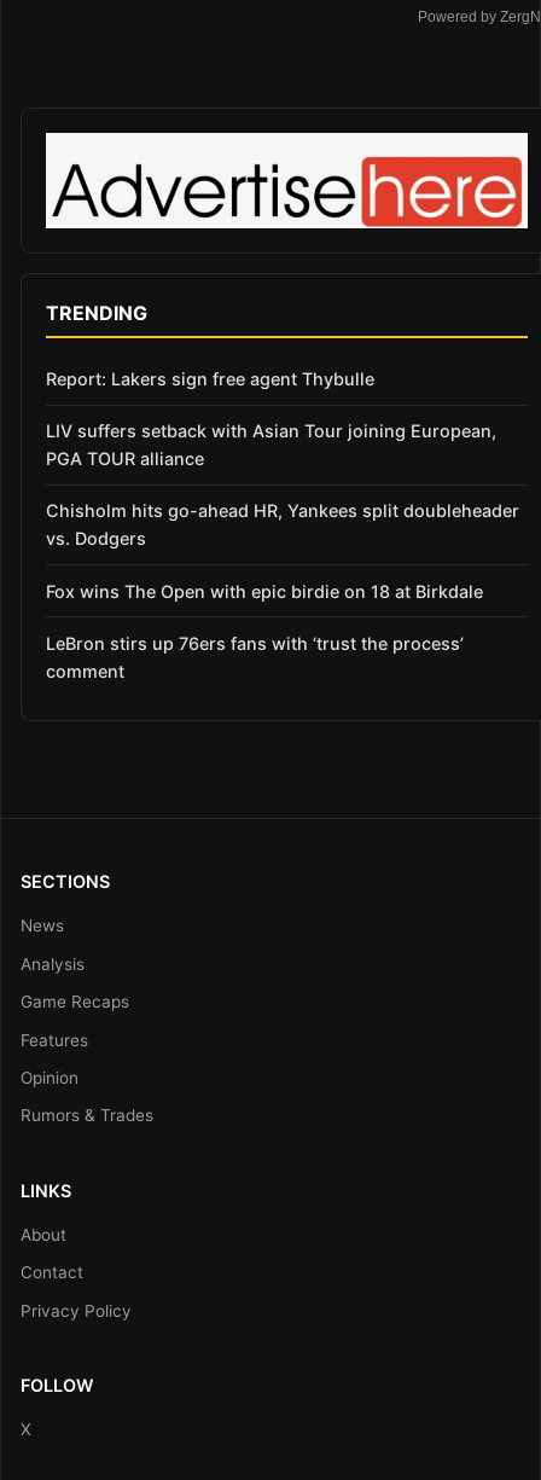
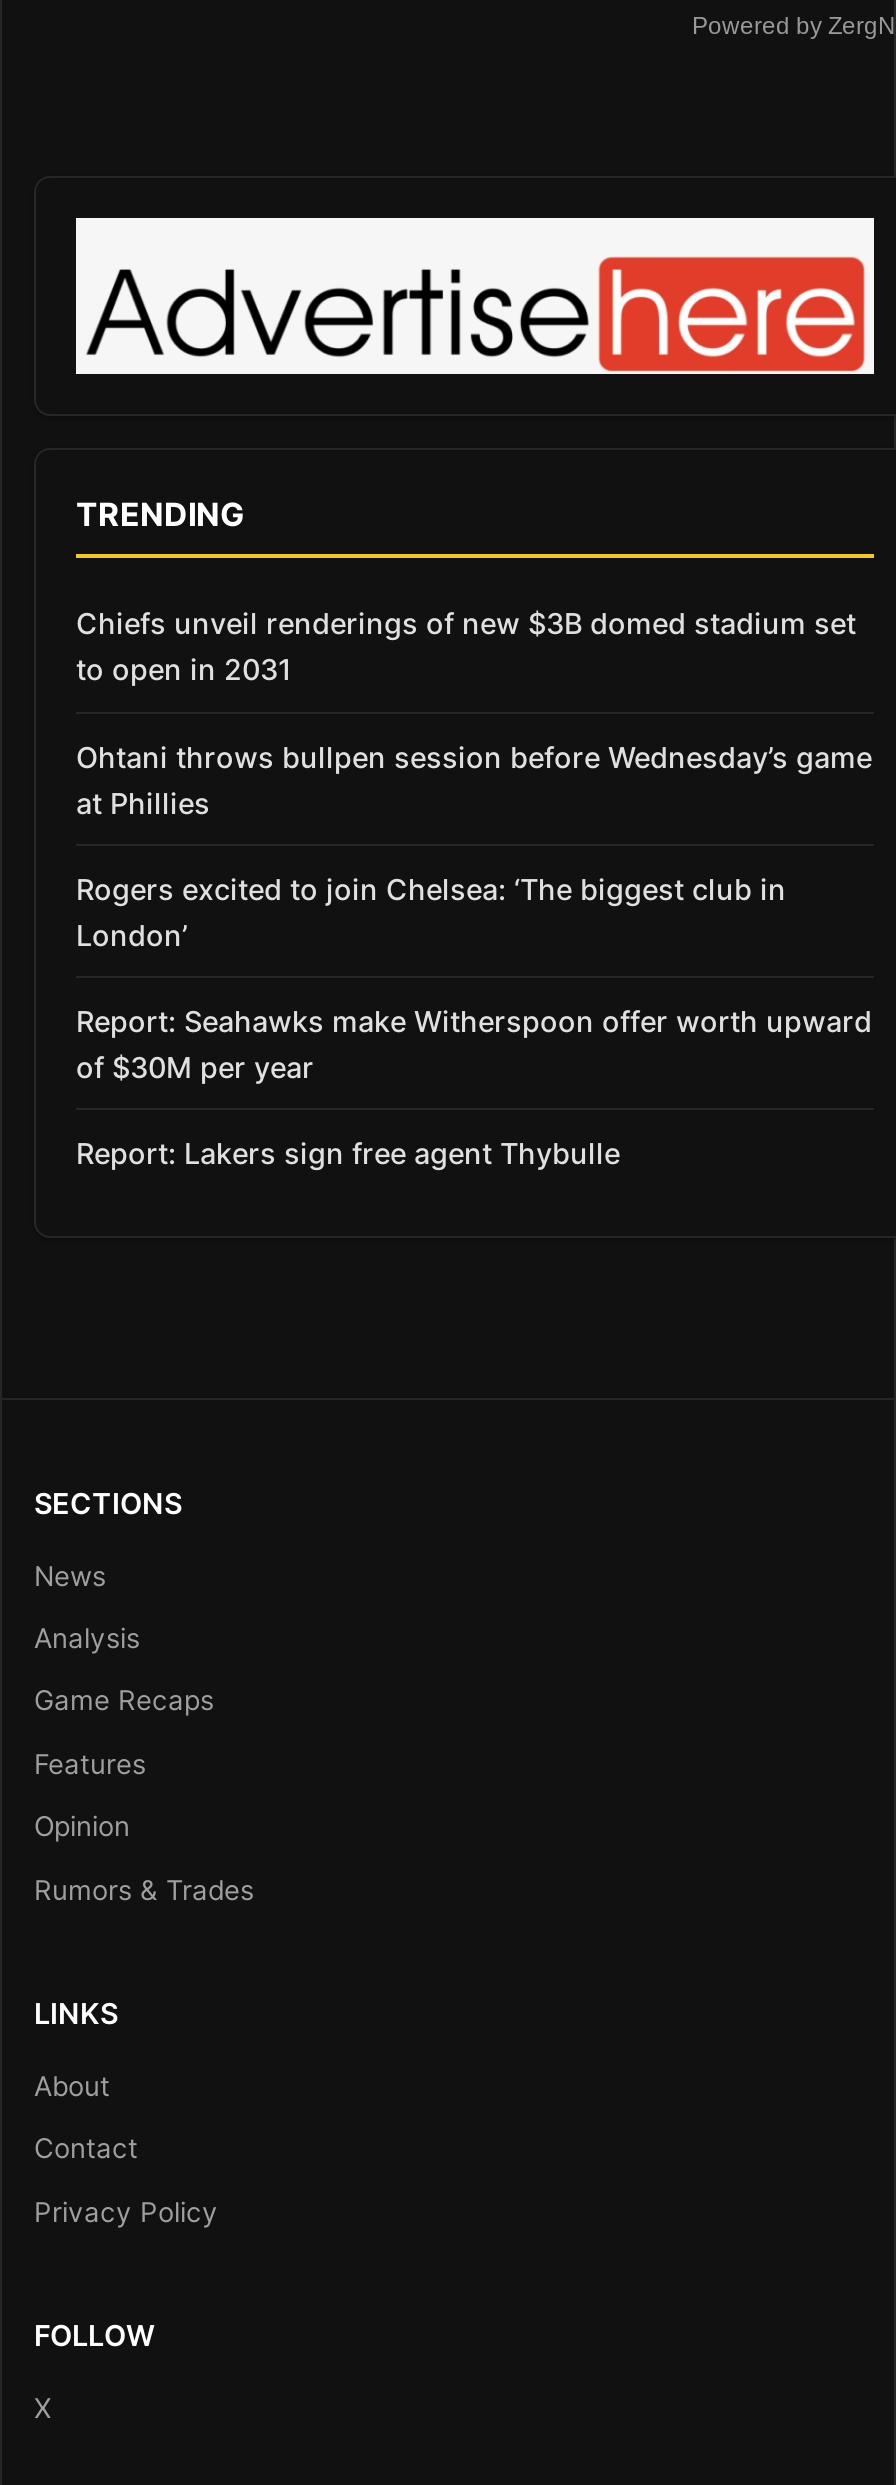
+ Chiefs unveil renderings of new $3B domed stadium set
+ to open in 2031
+ Ohtani throws bullpen session before Wednesday’s game
+ at Phillies
+ Rogers excited to join Chelsea: ‘The biggest club in
+ London’
+ Report: Seahawks make Witherspoon offer worth upward
+ of $30M per year

moved down: Report: Lakers sign free agent Thybulle

- LIV suffers setback with Asian Tour joining European,
- PGA TOUR alliance
- Chisholm hits go-ahead HR, Yankees split doubleheader
- vs. Dodgers
- Fox wins The Open with epic birdie on 18 at Birkdale
- LeBron stirs up 76ers fans with ‘trust the process’
- comment
